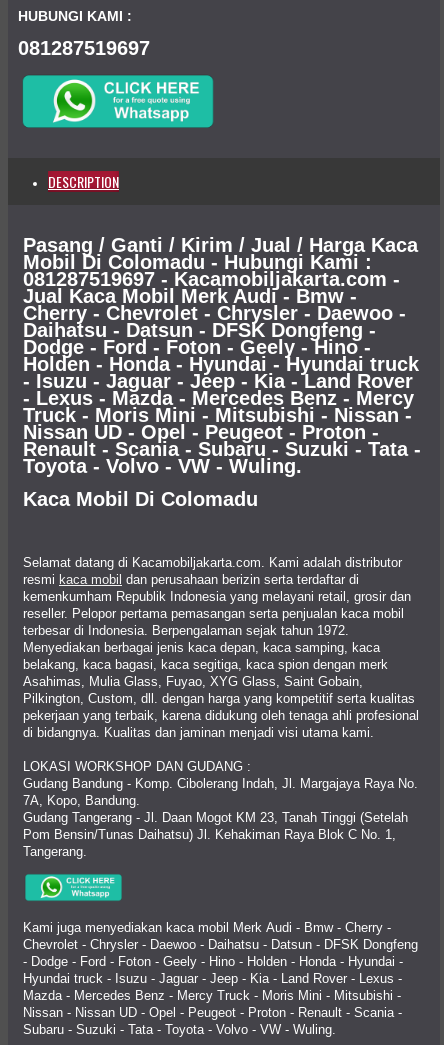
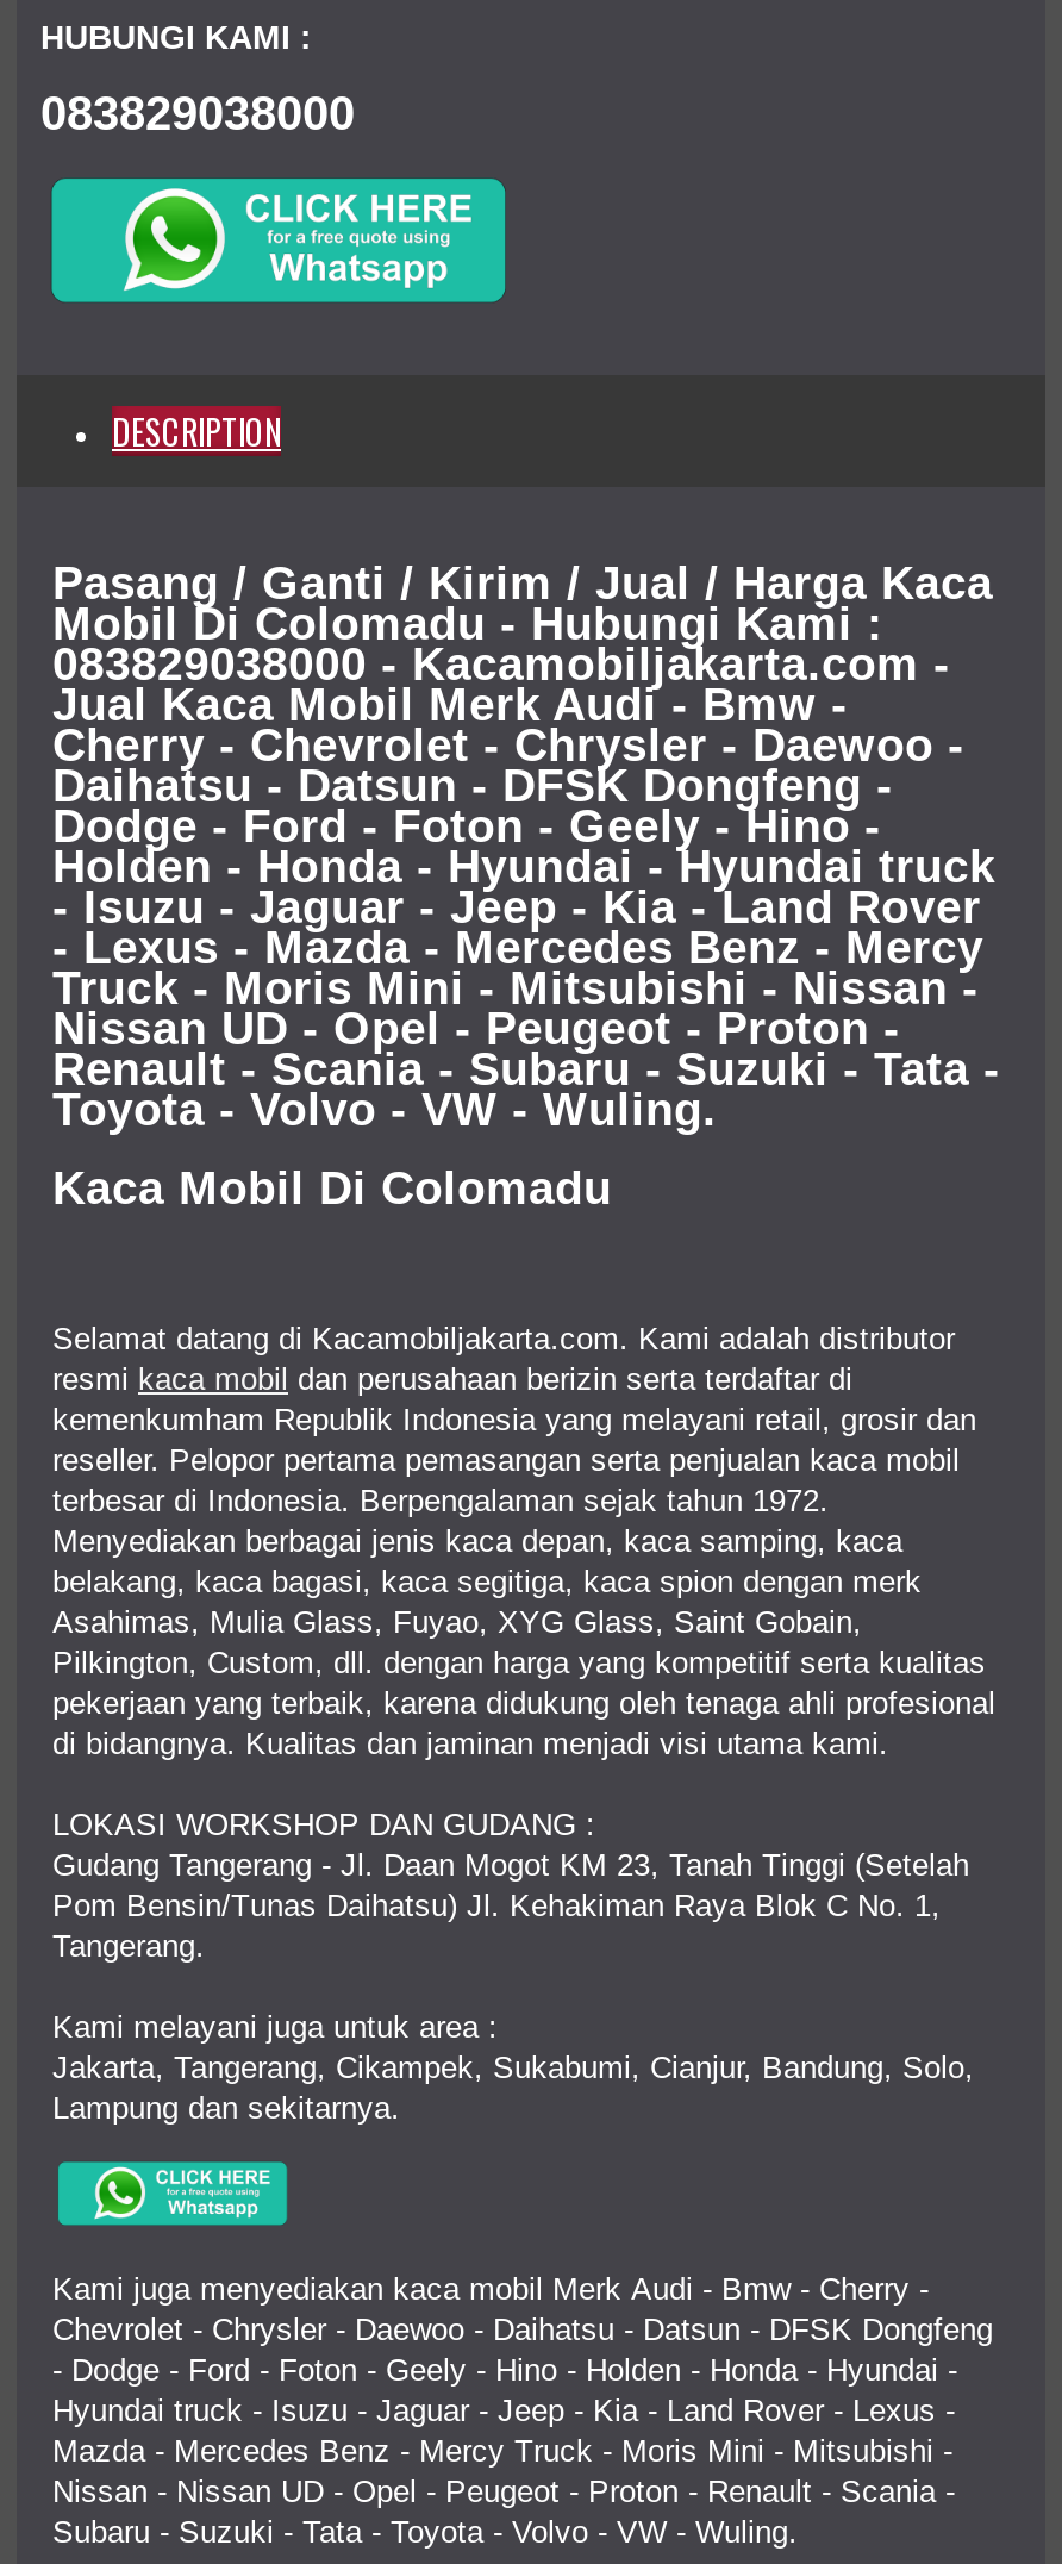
- 081287519697
+ 083829038000

- 081287519697 - Kacamobiljakarta.com -
+ 083829038000 - Kacamobiljakarta.com -

- Gudang Bandung - Komp. Cibolerang Indah, Jl. Margajaya Raya No.
- 7A, Kopo, Bandung.

moved up: Gudang Tangerang - Jl. Daan Mogot KM 23, Tanah Tinggi (Setelah | Pom Bensin/Tunas Daihatsu) Jl. Kehakiman Raya Blok C No. 1, | Tangerang.

+ Kami melayani juga untuk area :
+ Jakarta, Tangerang, Cikampek, Sukabumi, Cianjur, Bandung, Solo,
+ Lampung dan sekitarnya.
